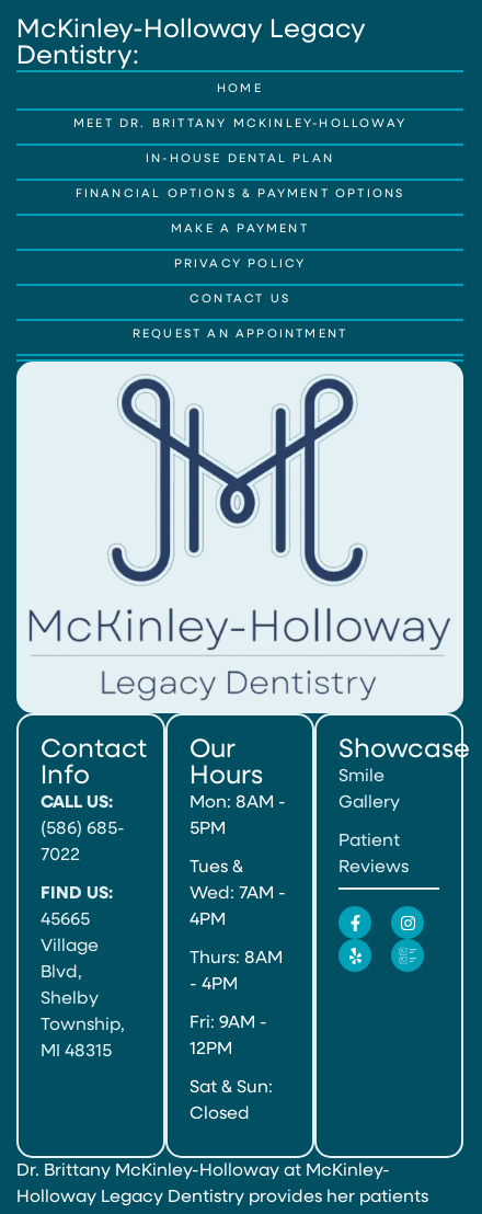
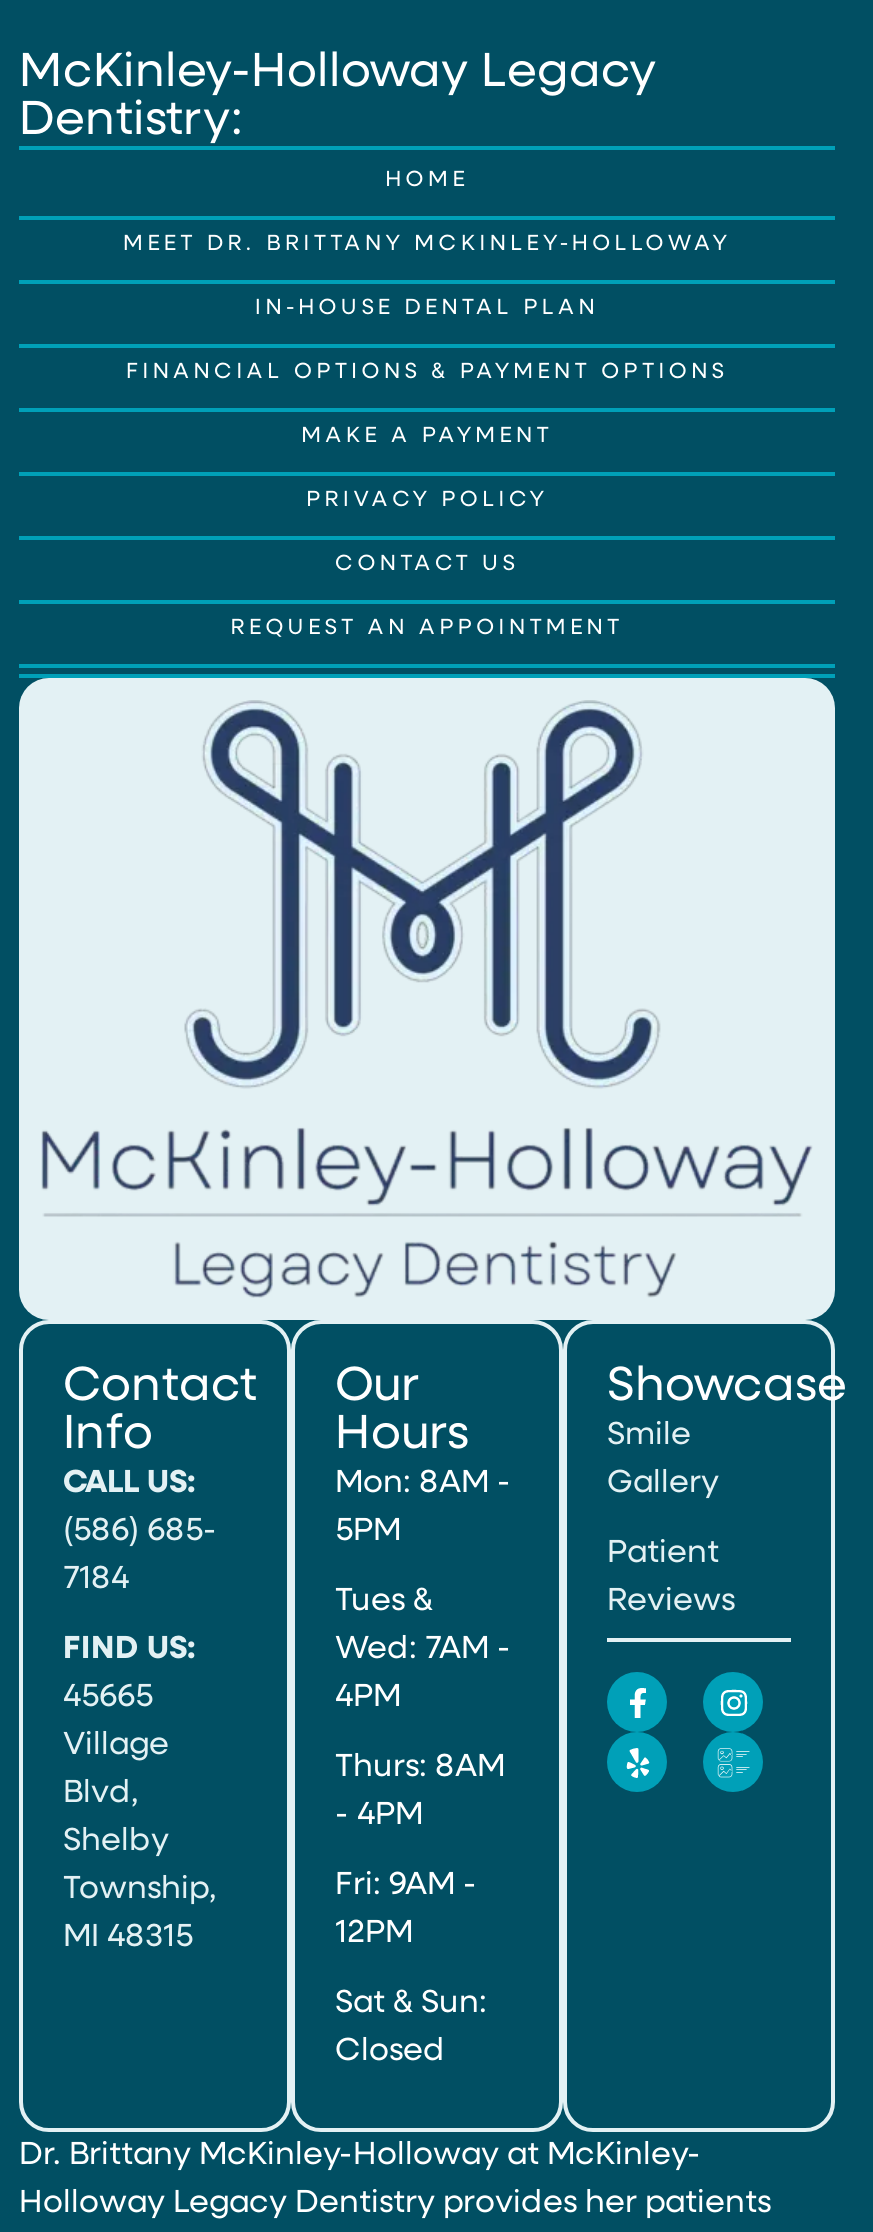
- 7022
+ 7184
